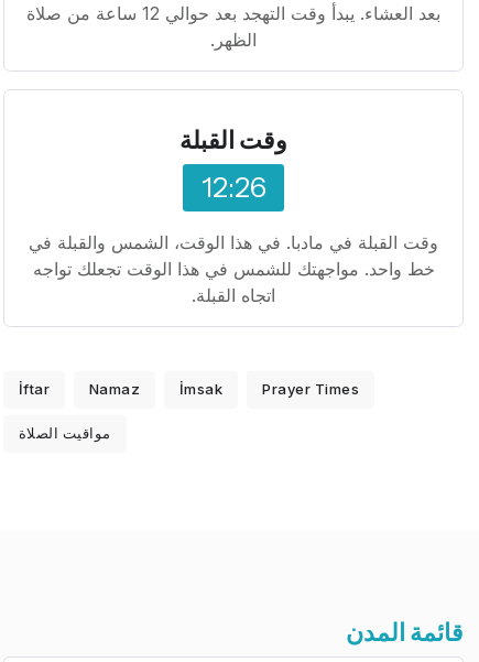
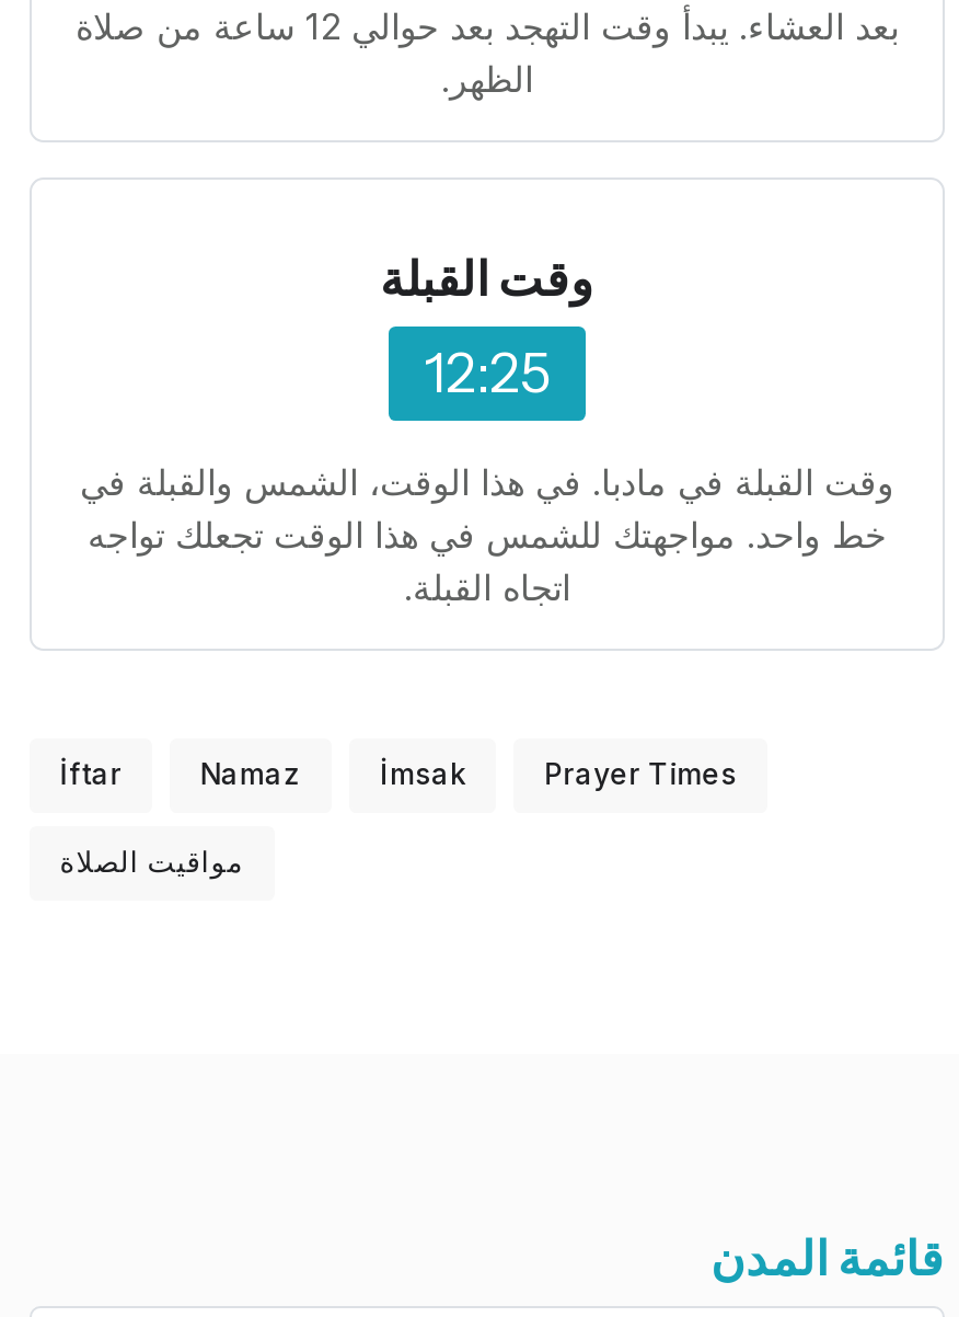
- 12:26
+ 12:25
